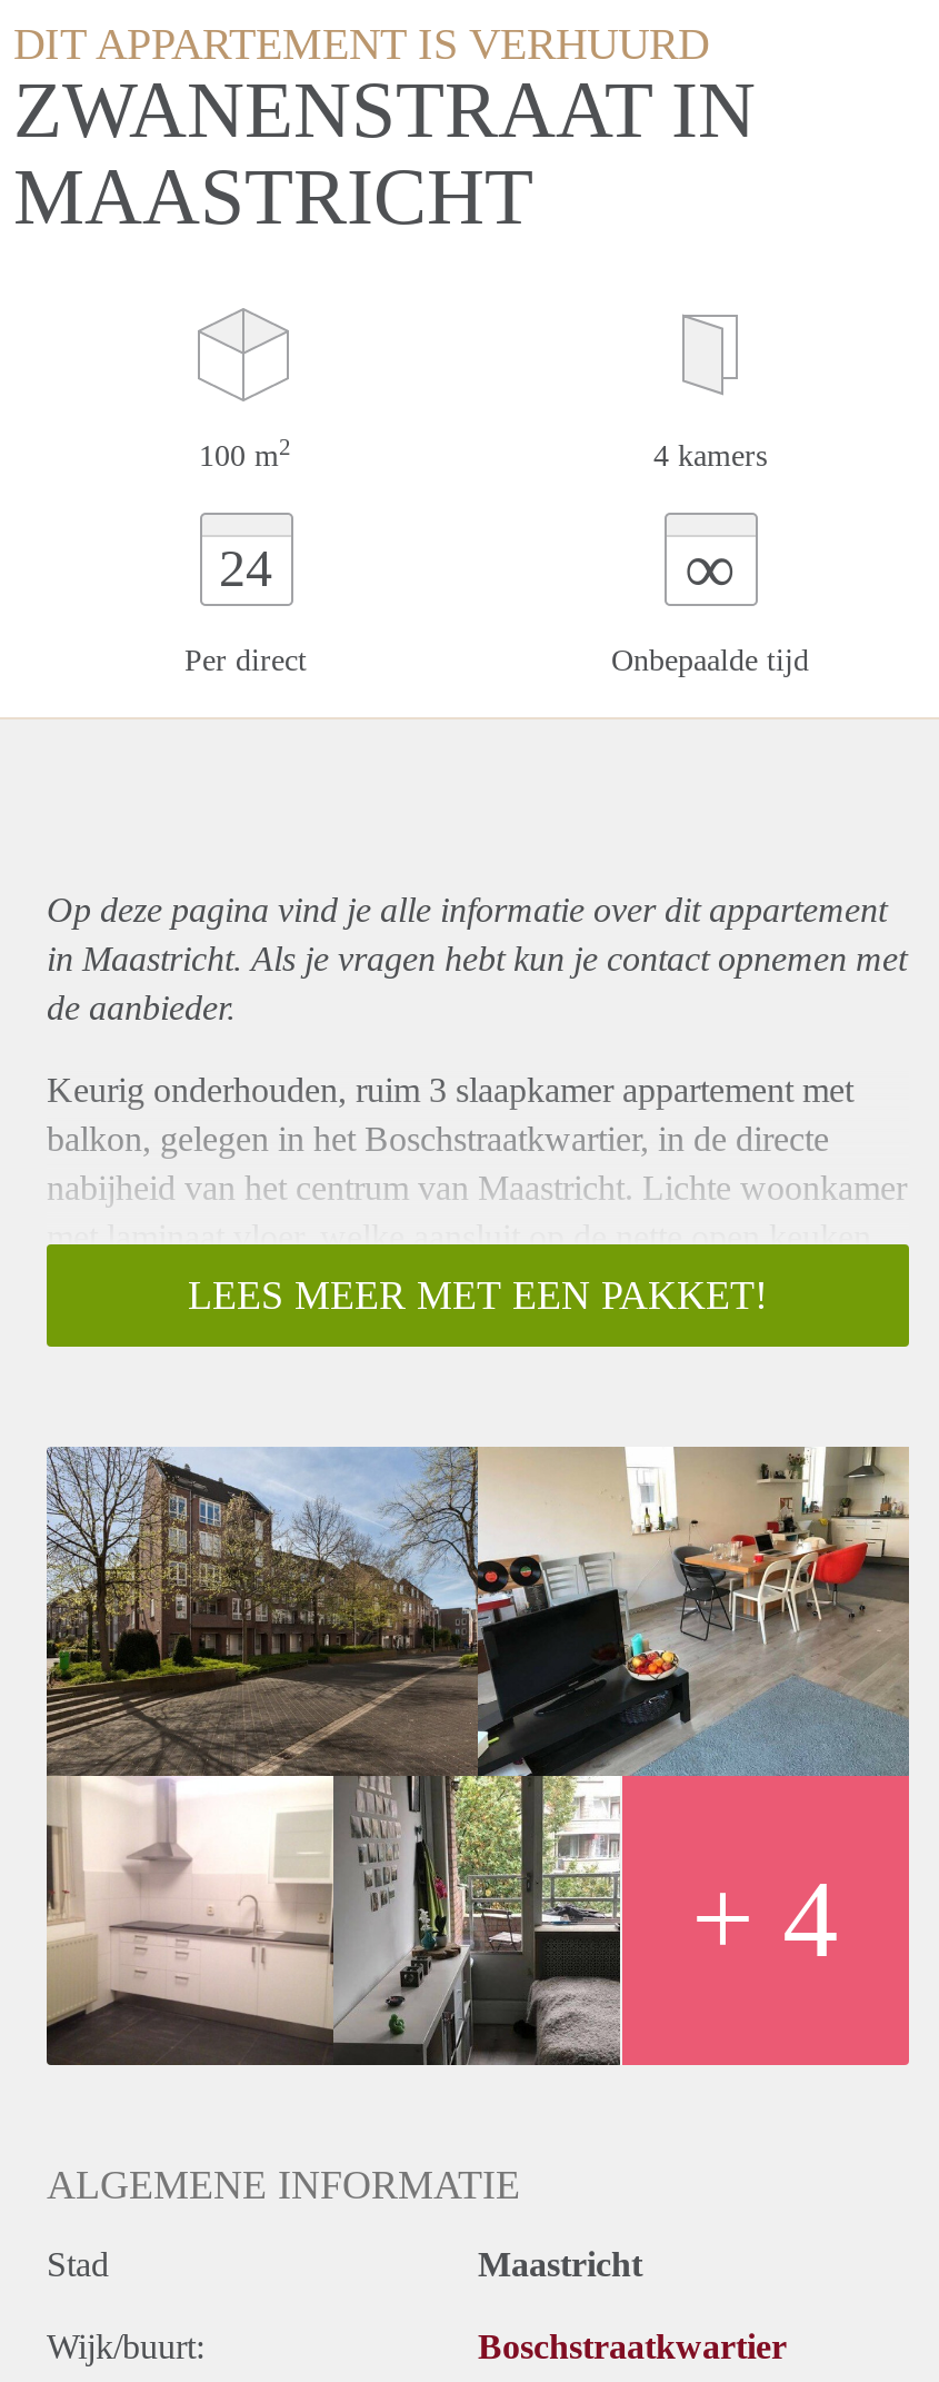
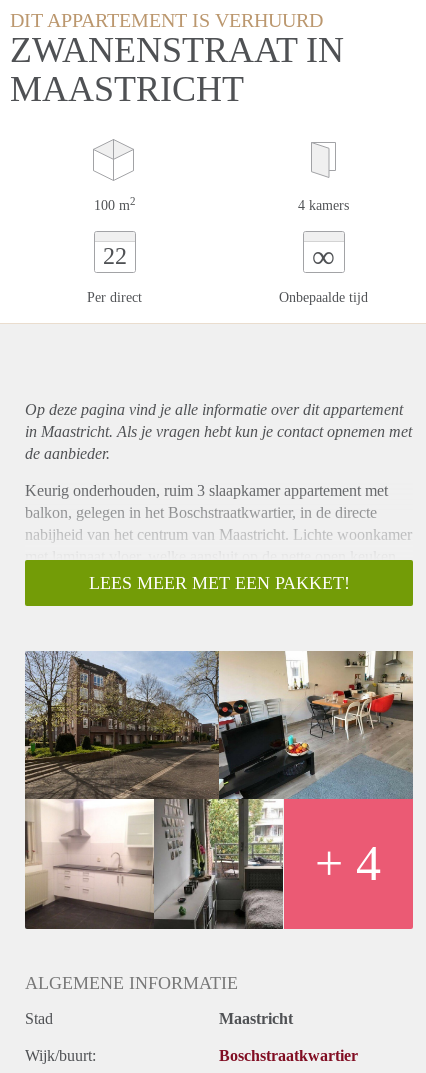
- 24
+ 22
